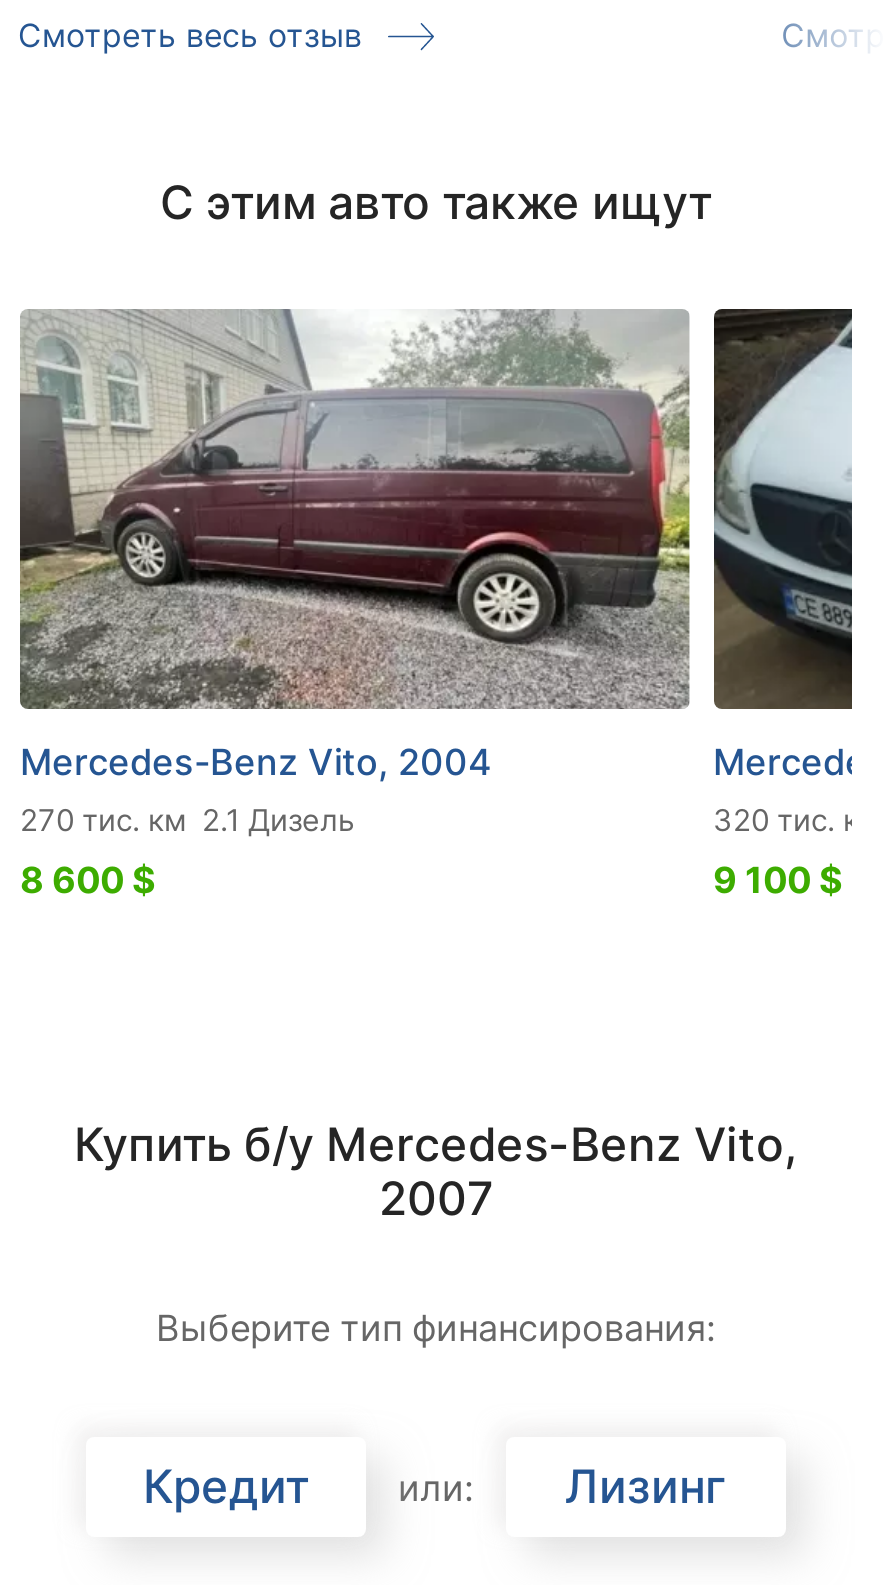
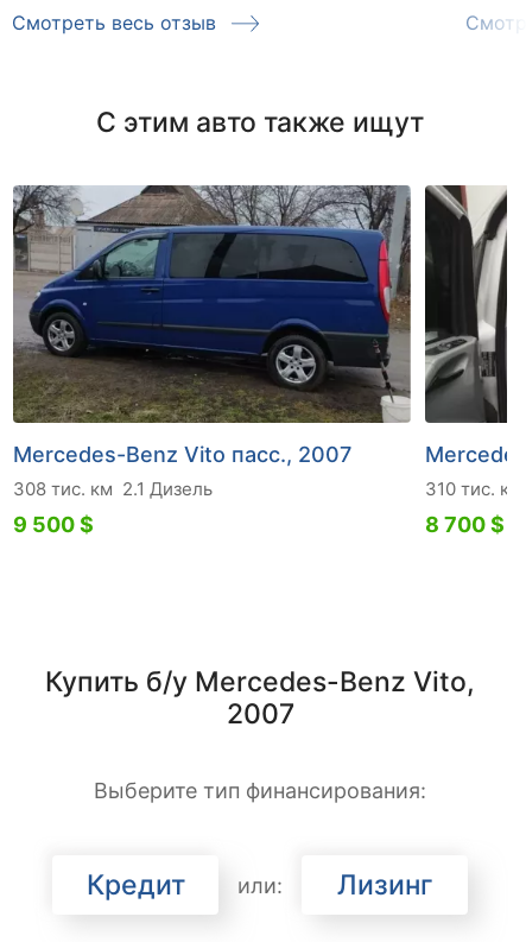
- [image]
- Mercedes-Benz Vito, 2004
- 270 тис. км 2.1 Дизель
+ [image]
+ Mercedes-Benz Vito пасс., 2007
+ 308 тис. км 2.1 Дизель

- [image]
+ [image]

- 320 тис. км
+ 310 тис. км

- 8 600 $
+ 9 500 $

- 9 100 $
+ 8 700 $
